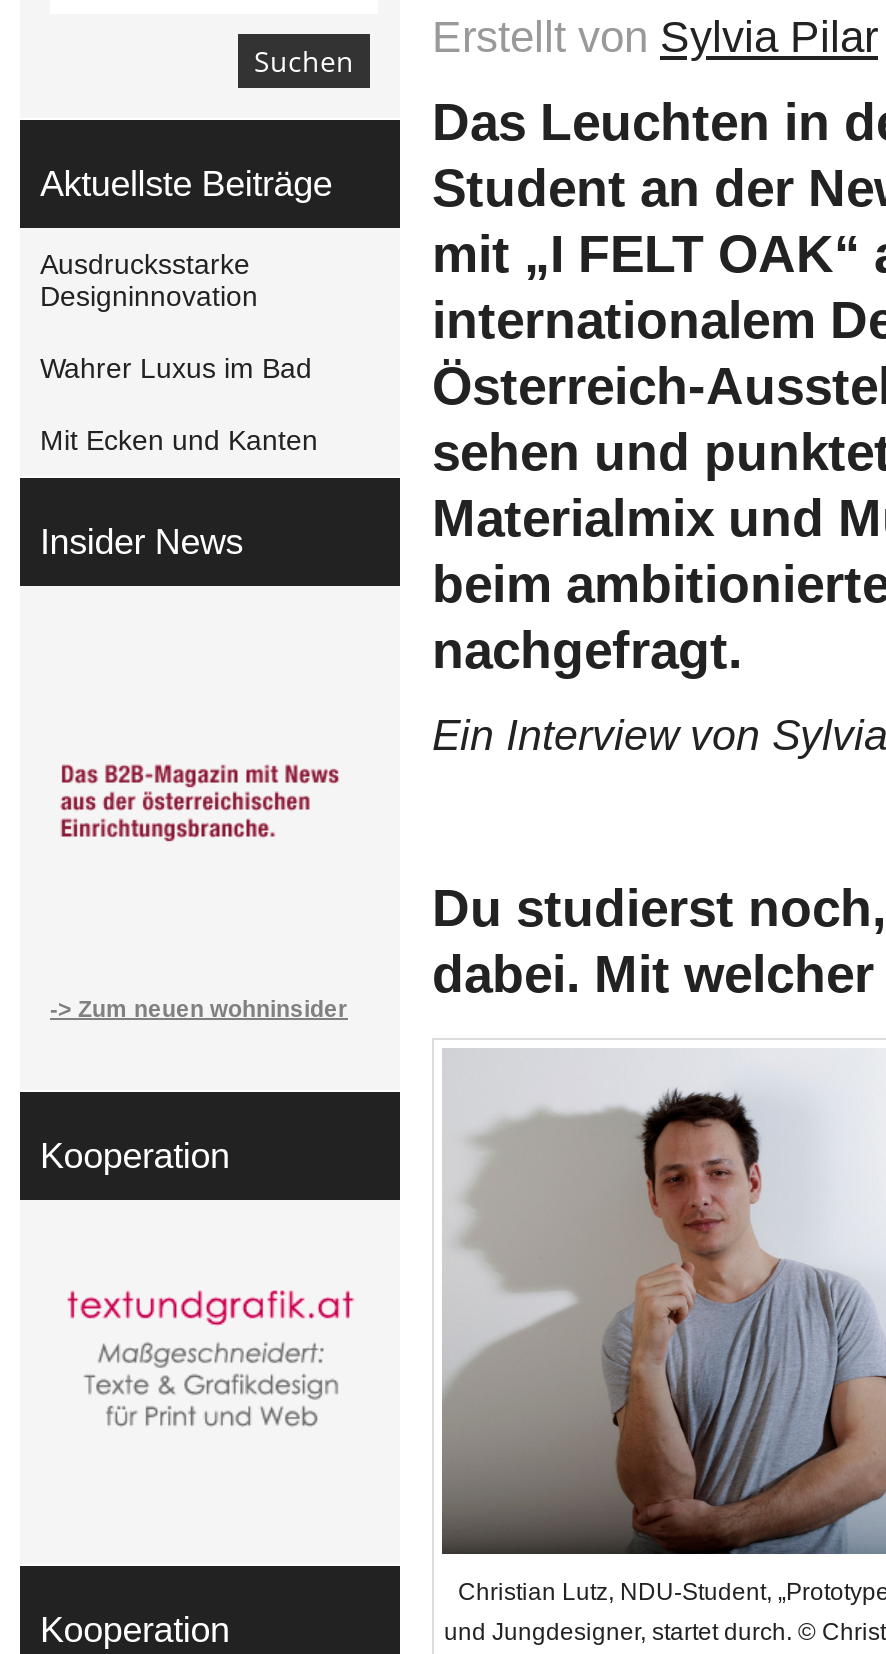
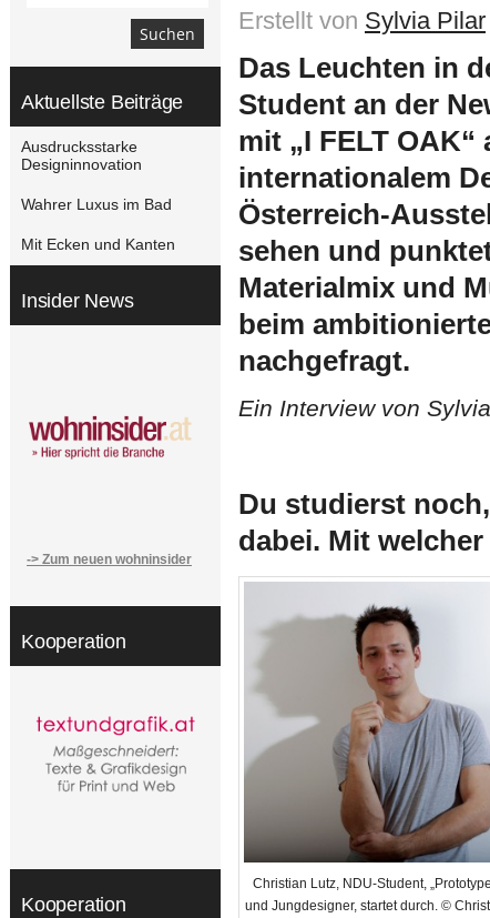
- [image]
+ [image]
